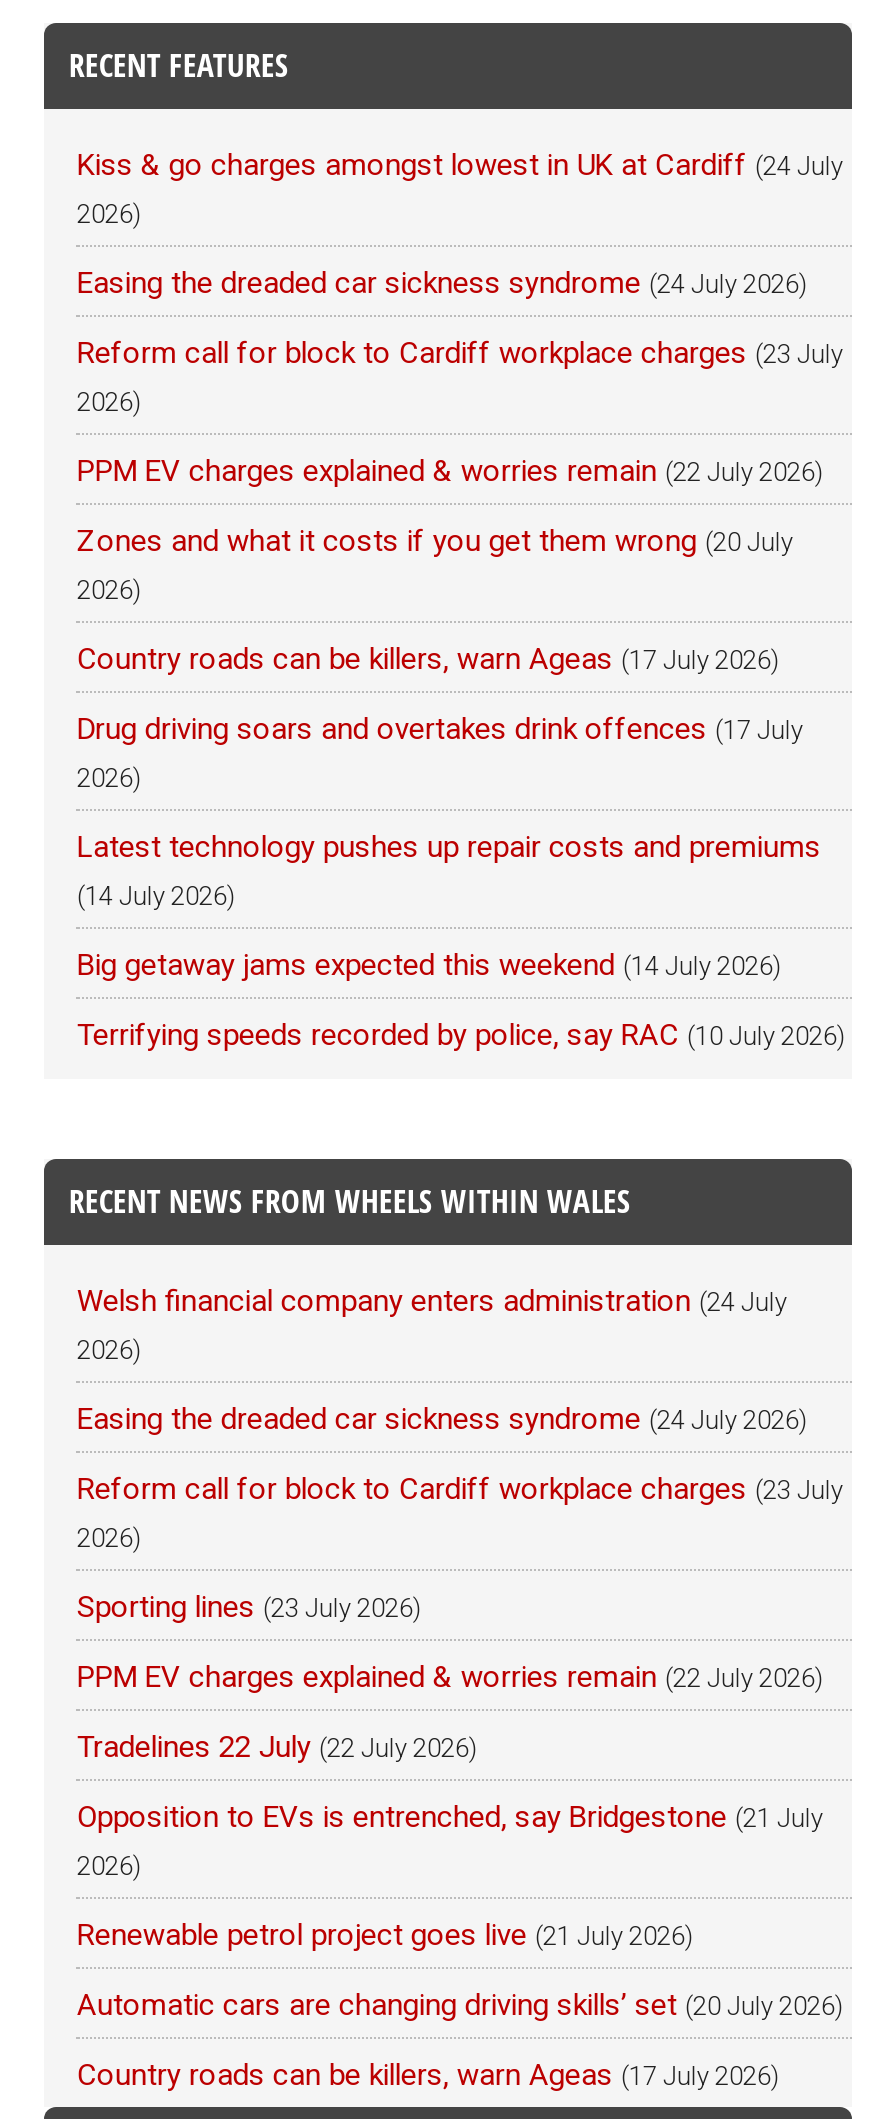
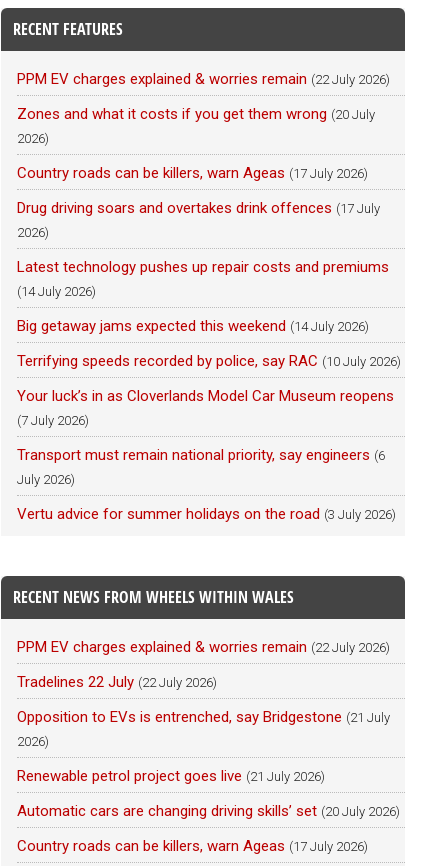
- Kiss & go charges amongst lowest in UK at Cardiff (24 July
- 2026)
- Easing the dreaded car sickness syndrome (24 July 2026)
- Reform call for block to Cardiff workplace charges (23 July
- 2026)

+ Your luck’s in as Cloverlands Model Car Museum reopens
+ (7 July 2026)
+ Transport must remain national priority, say engineers (6
+ July 2026)
+ Vertu advice for summer holidays on the road (3 July 2026)

- Welsh financial company enters administration (24 July
- 2026)
- Easing the dreaded car sickness syndrome (24 July 2026)
- Reform call for block to Cardiff workplace charges (23 July
- 2026)
- Sporting lines (23 July 2026)
